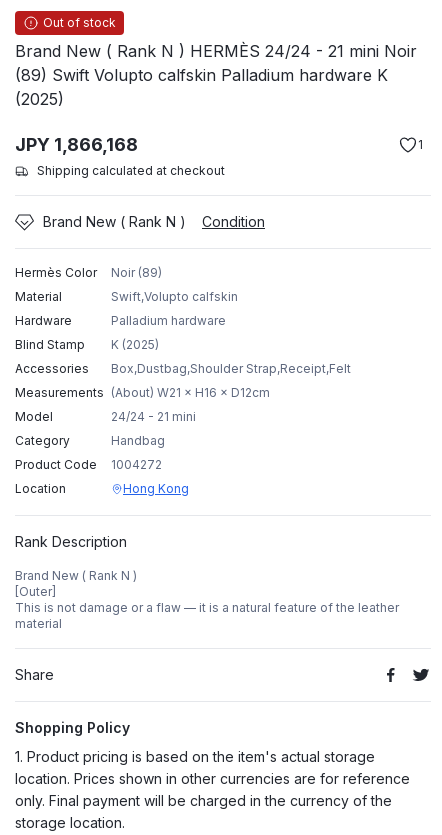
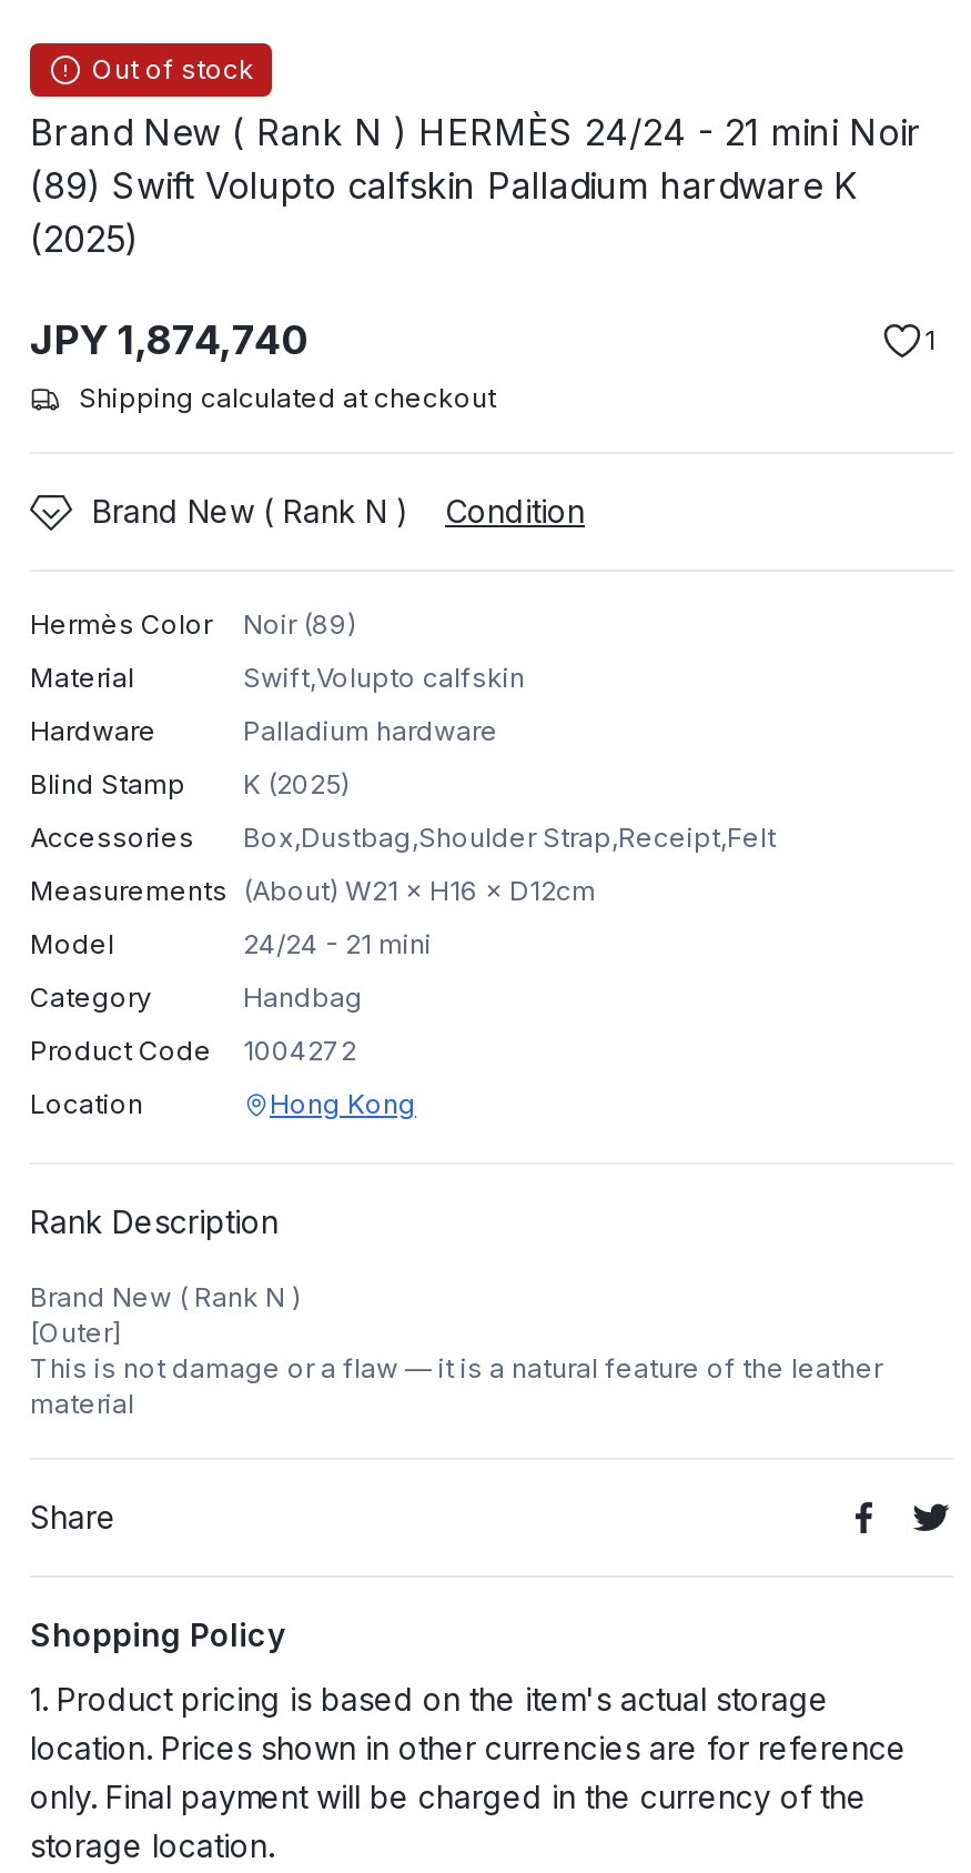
- JPY 1,866,168
+ JPY 1,874,740
